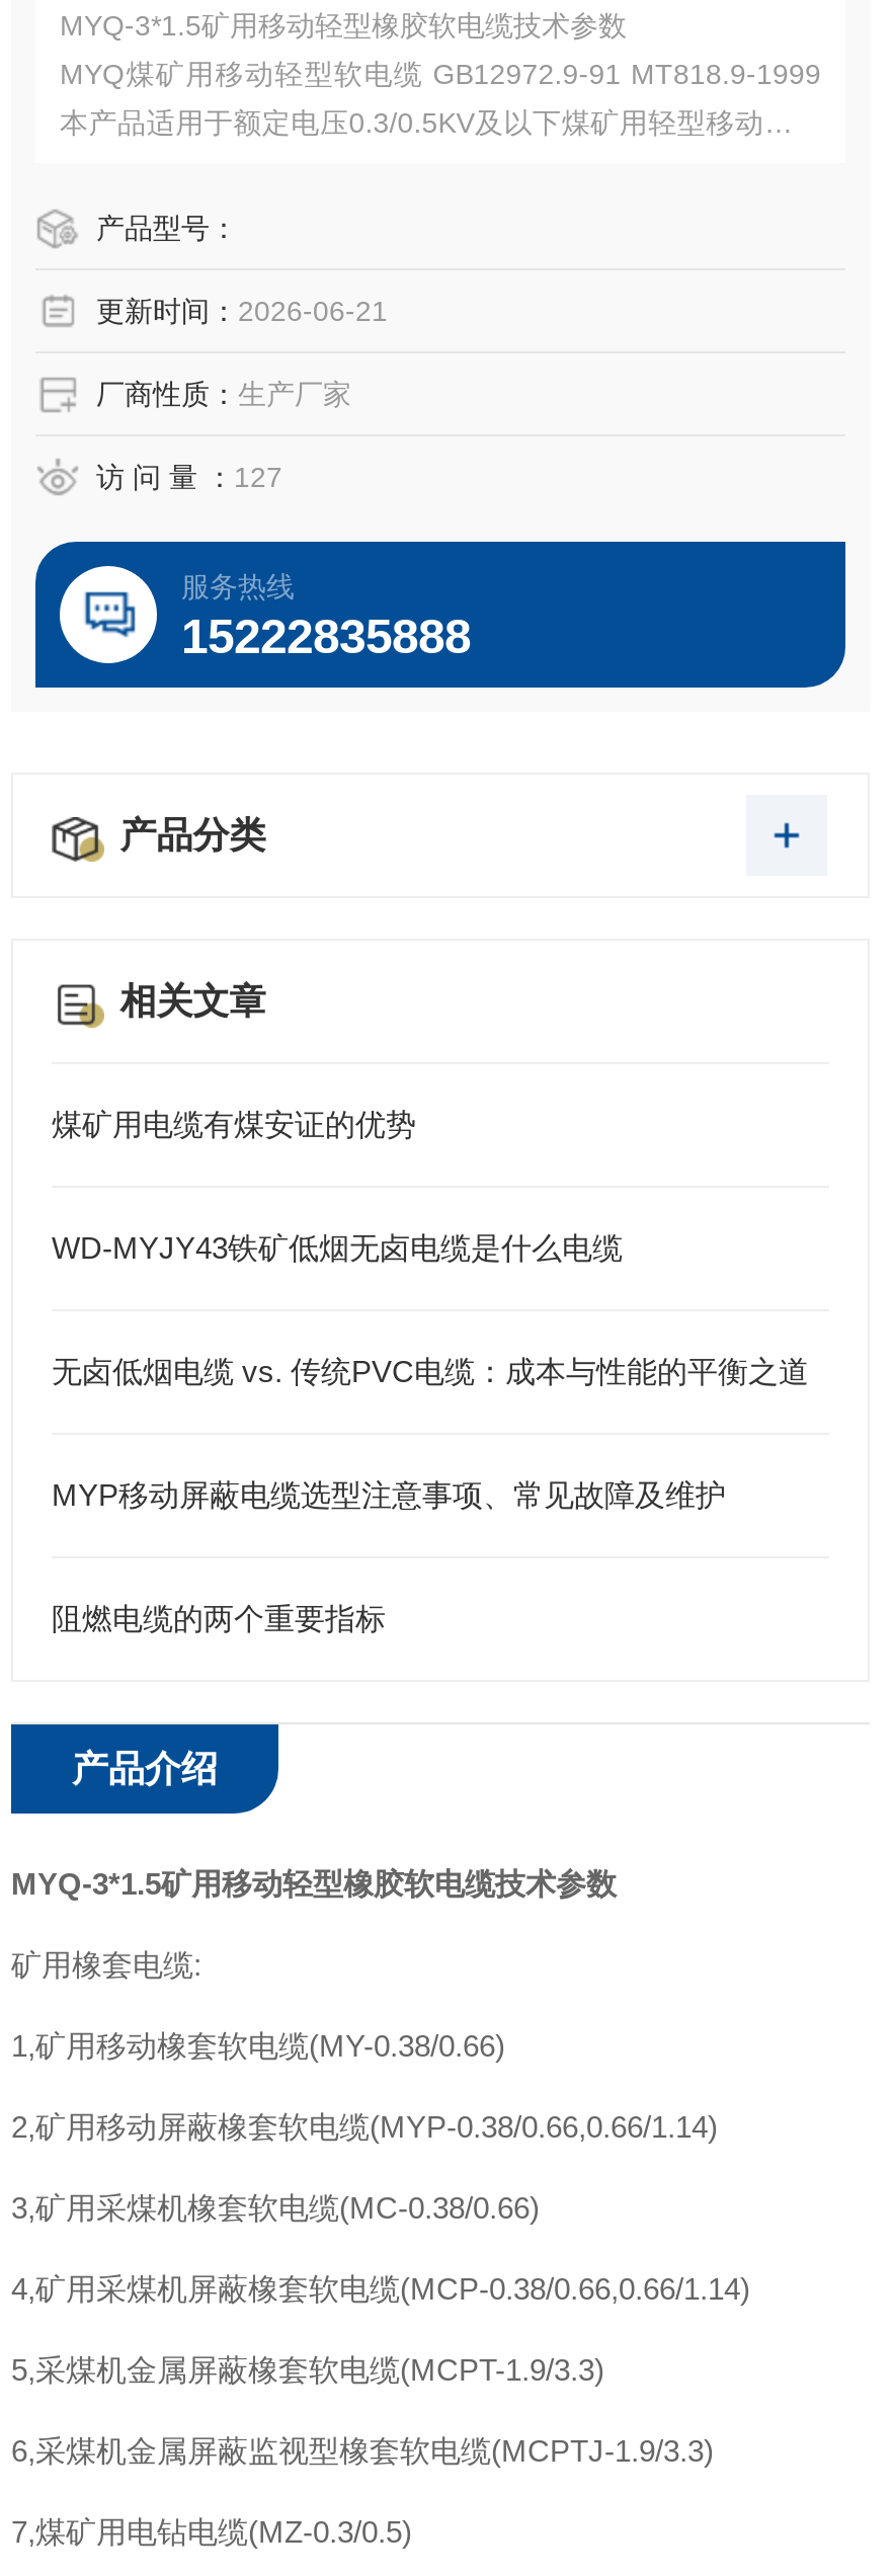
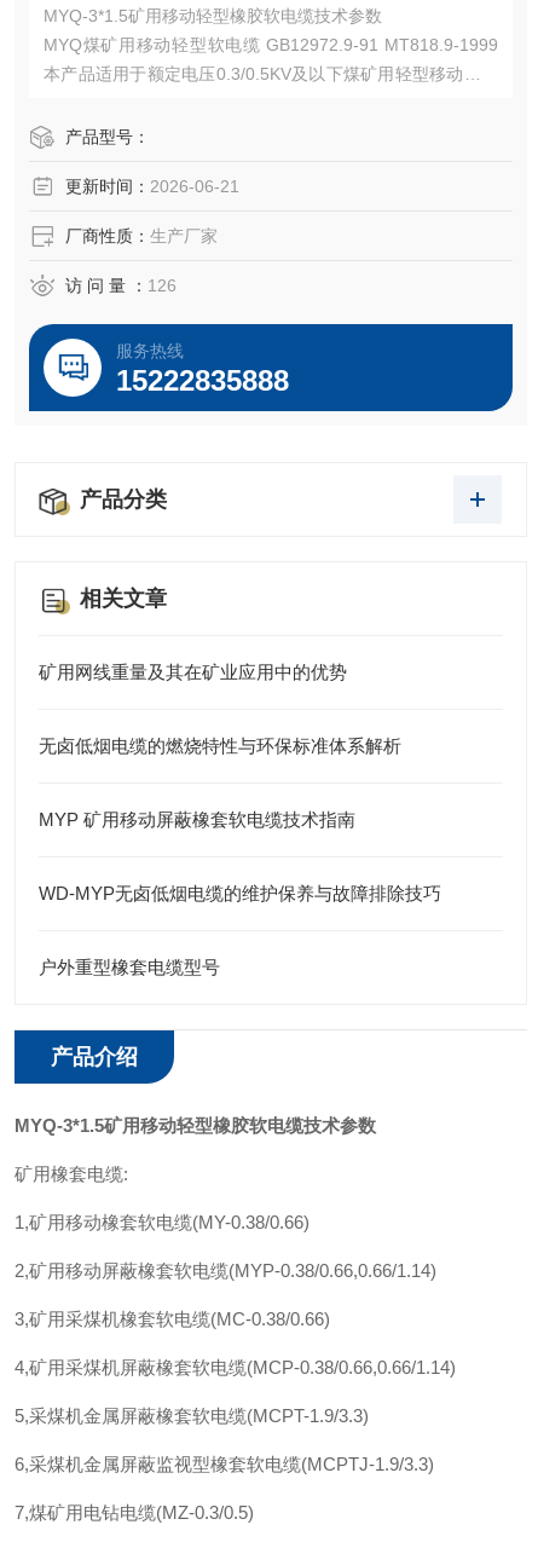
- 访 问 量 ：127
+ 访 问 量 ：126

- 煤矿用电缆有煤安证的优势
+ 矿用网线重量及其在矿业应用中的优势

- WD-MYJY43铁矿低烟无卤电缆是什么电缆
+ 无卤低烟电缆的燃烧特性与环保标准体系解析

- 无卤低烟电缆 vs. 传统PVC电缆：成本与性能的平衡之道
+ MYP 矿用移动屏蔽橡套软电缆技术指南

- MYP移动屏蔽电缆选型注意事项、常见故障及维护
+ WD-MYP无卤低烟电缆的维护保养与故障排除技巧

- 阻燃电缆的两个重要指标
+ 户外重型橡套电缆型号
